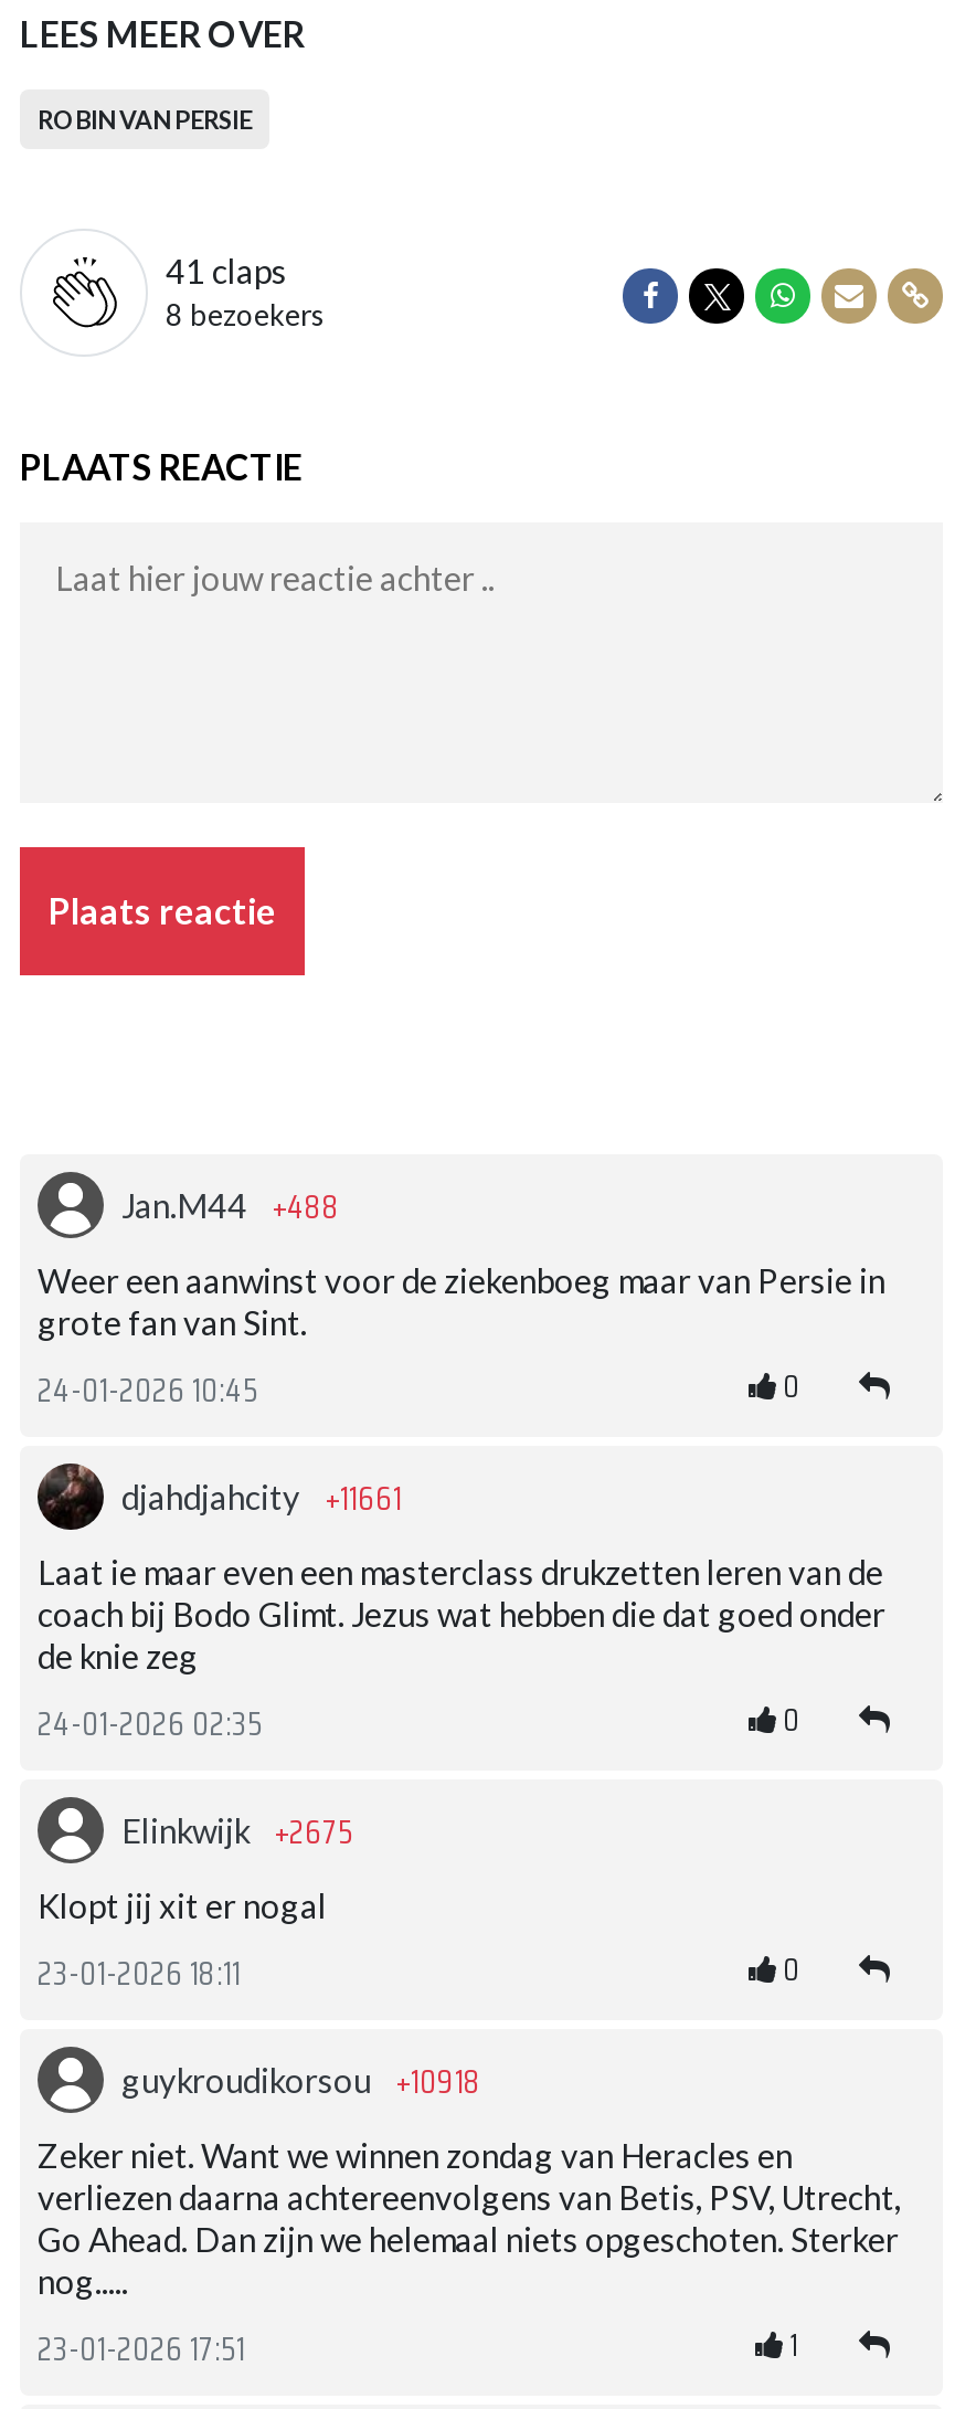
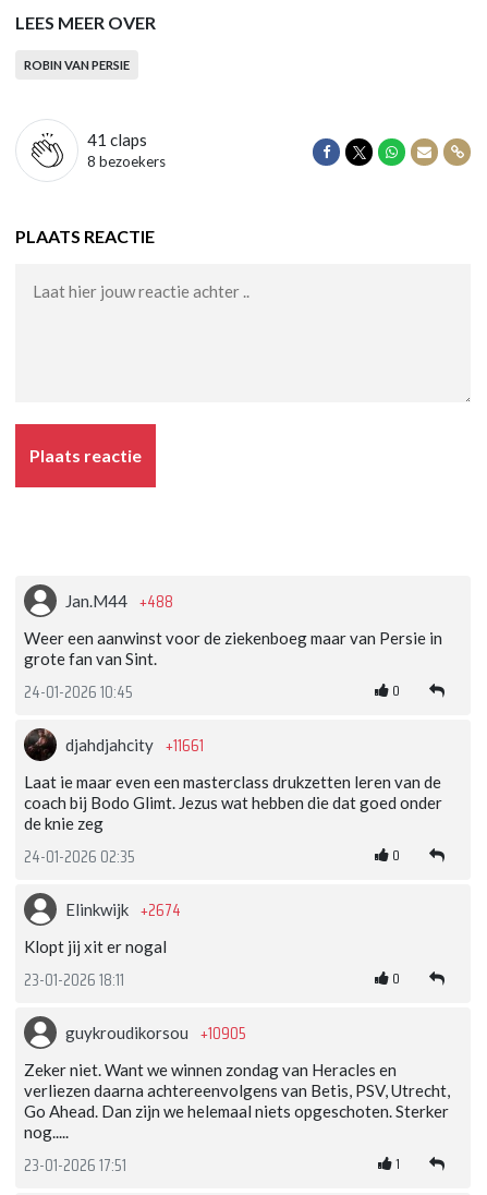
- Elinkwijk +2675
+ Elinkwijk +2674

- guykroudikorsou +10918
+ guykroudikorsou +10905
